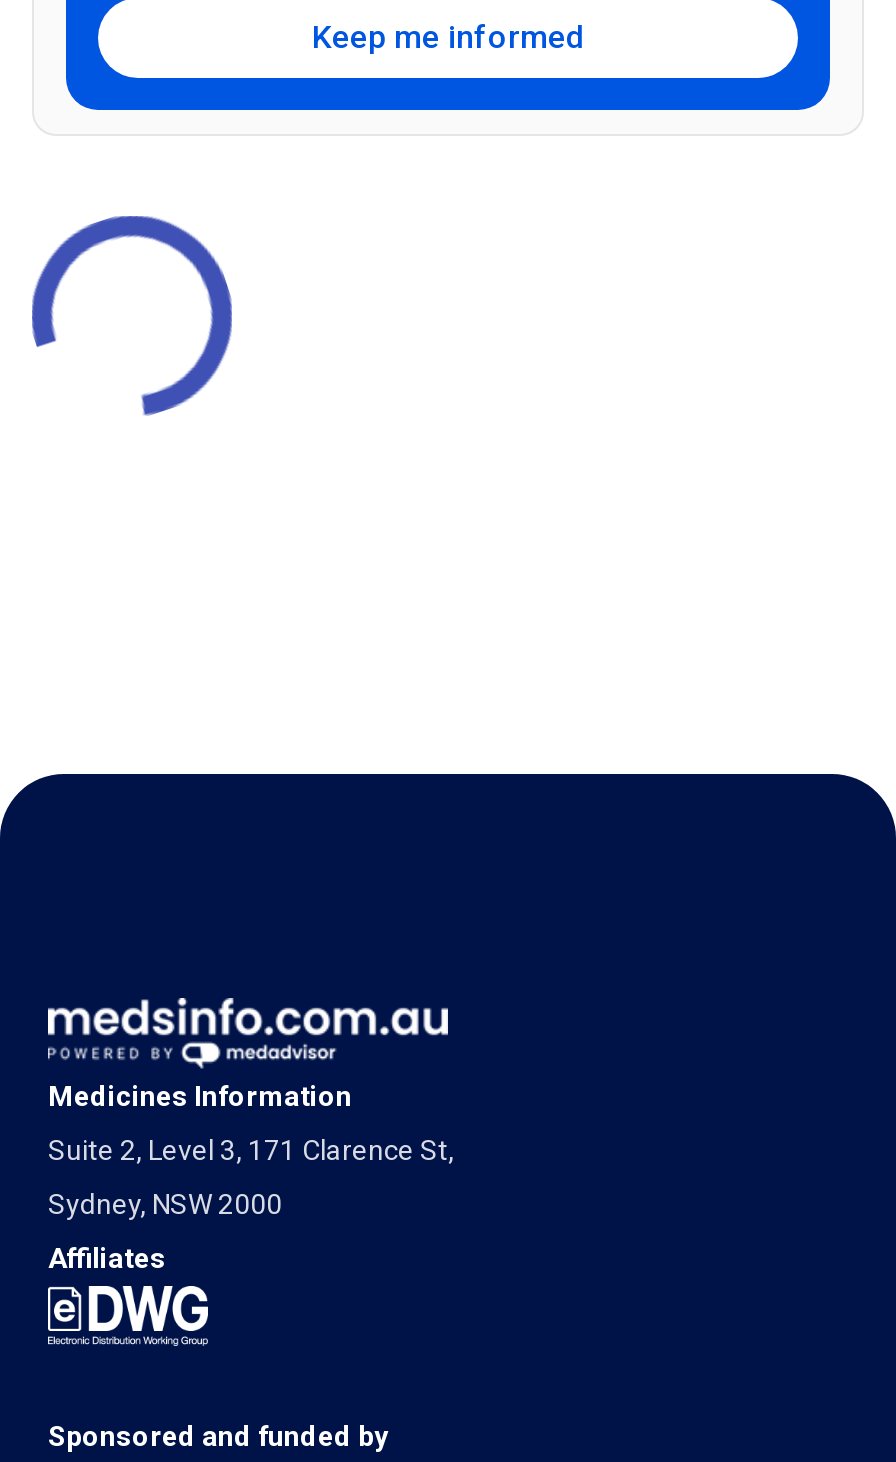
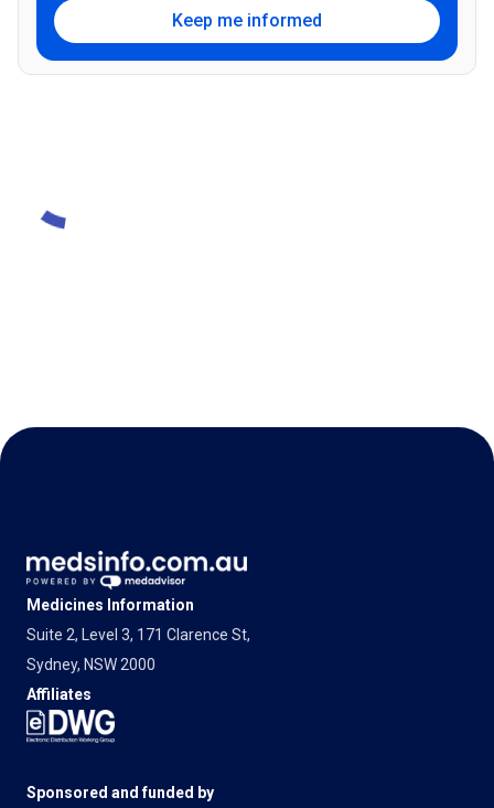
- [image]
